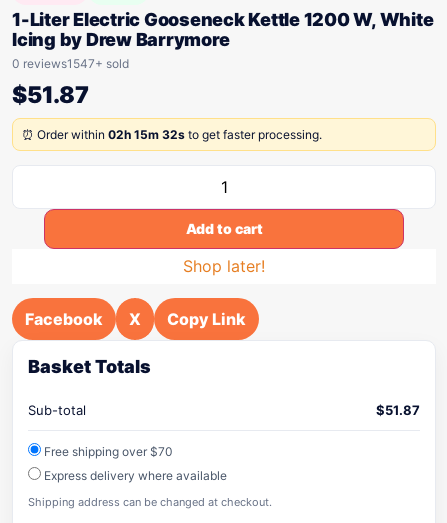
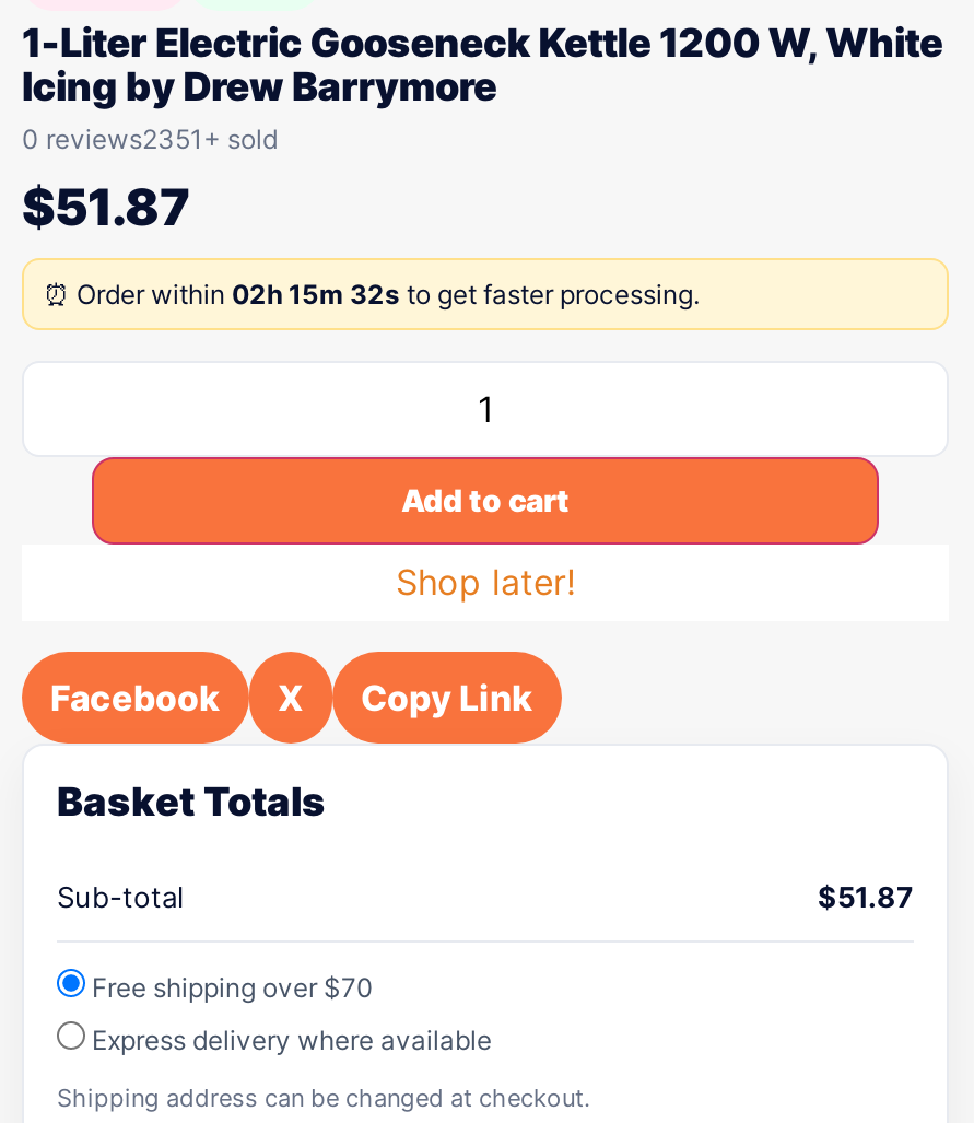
- 0 reviews1547+ sold
+ 0 reviews2351+ sold
